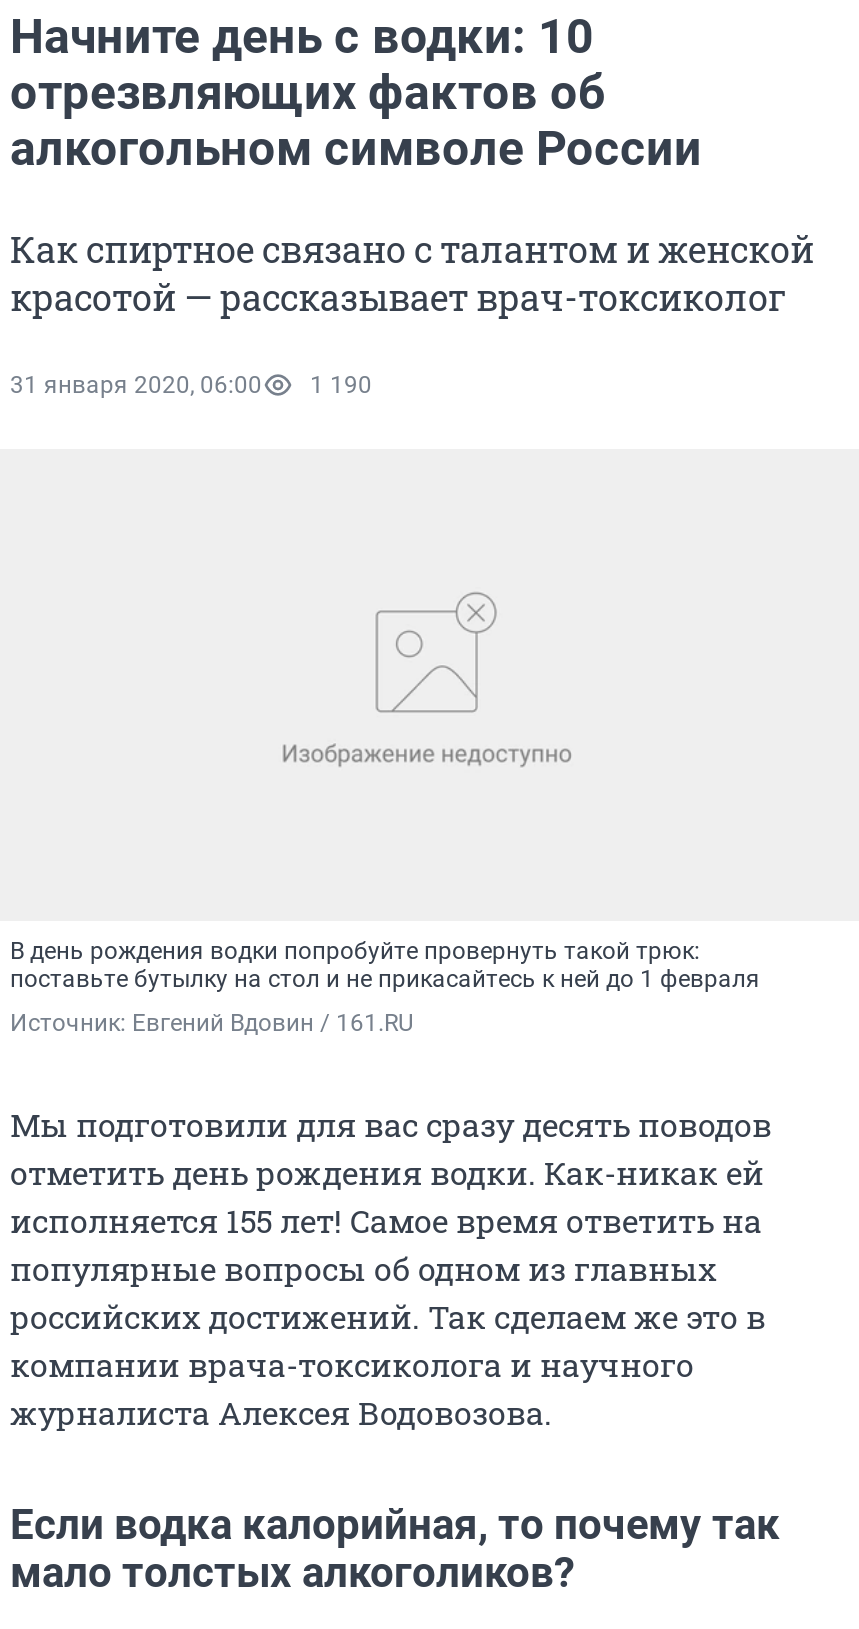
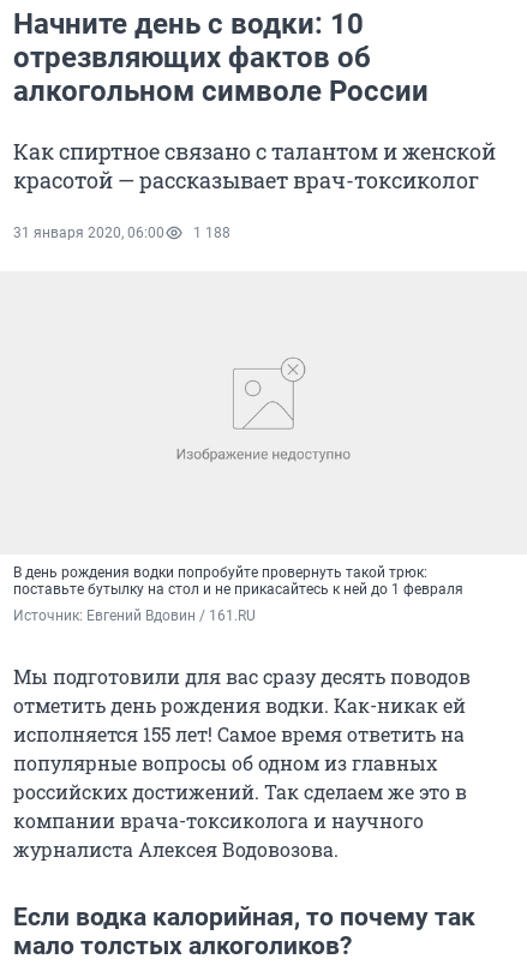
- 31 января 2020, 06:00 1 190
+ 31 января 2020, 06:00 1 188
